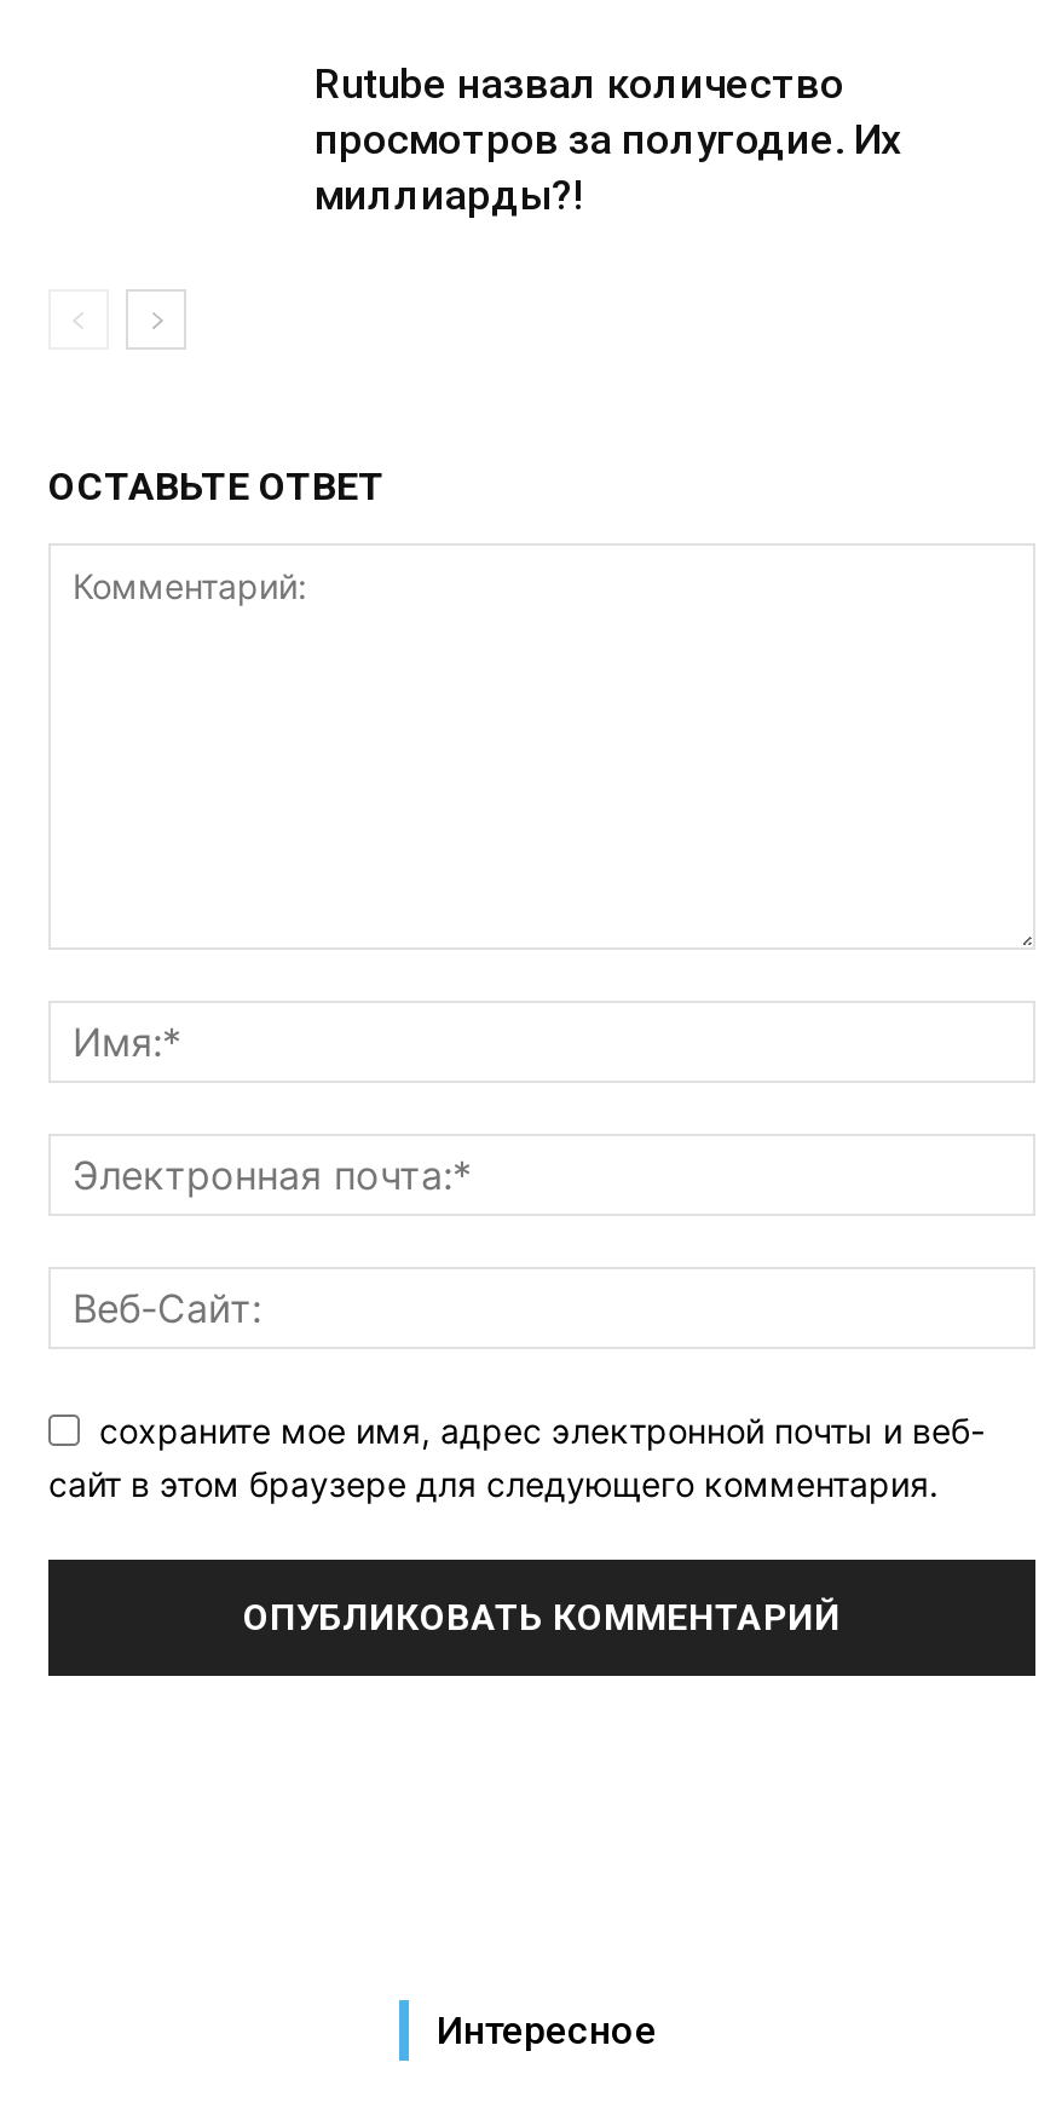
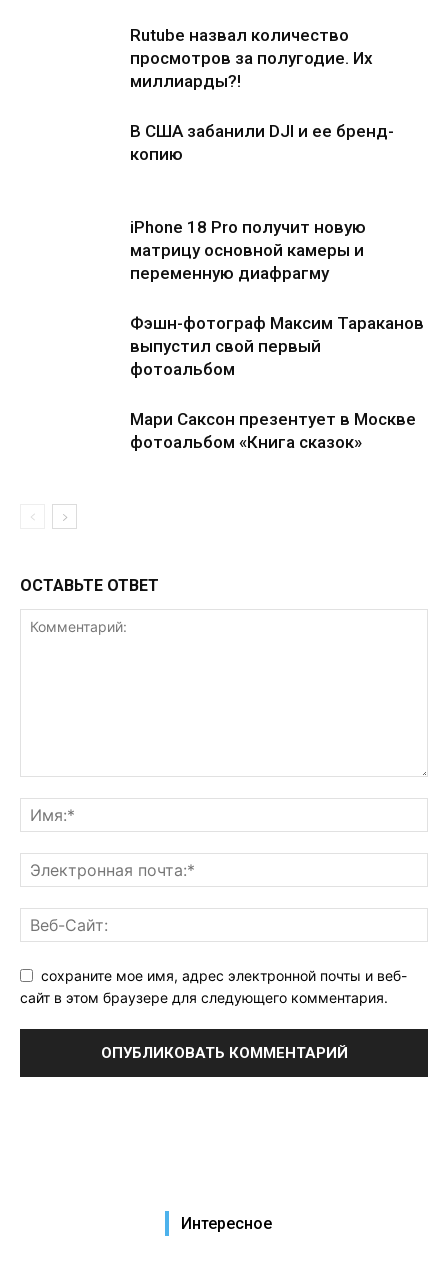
+ В США забанили DJI и ее бренд-
+ копию

+ iPhone 18 Pro получит новую
+ матрицу основной камеры и
+ переменную диафрагму
+ Фэшн-фотограф Максим Тараканов
+ выпустил свой первый
+ фотоальбом
+ Мари Саксон презентует в Москве
+ фотоальбом «Книга сказок»
